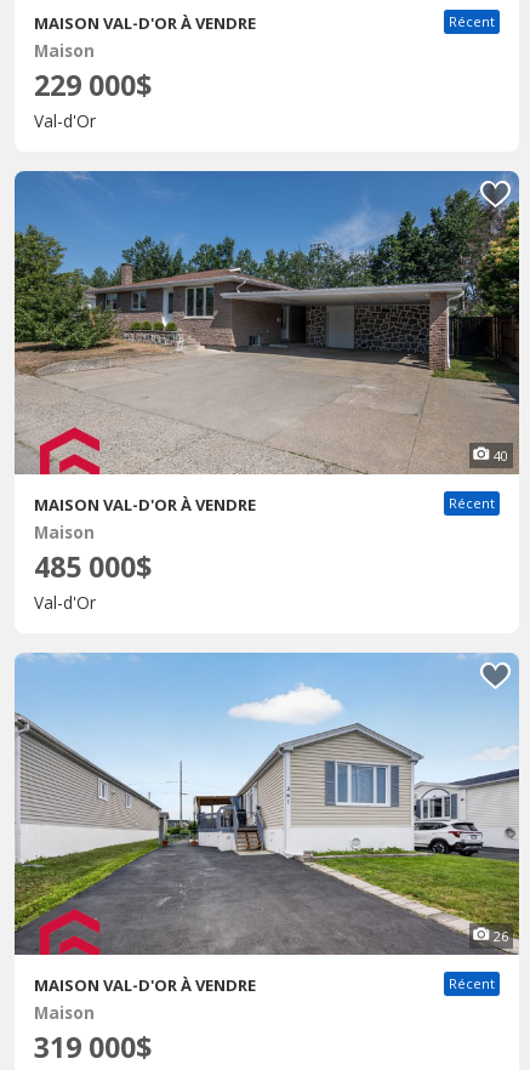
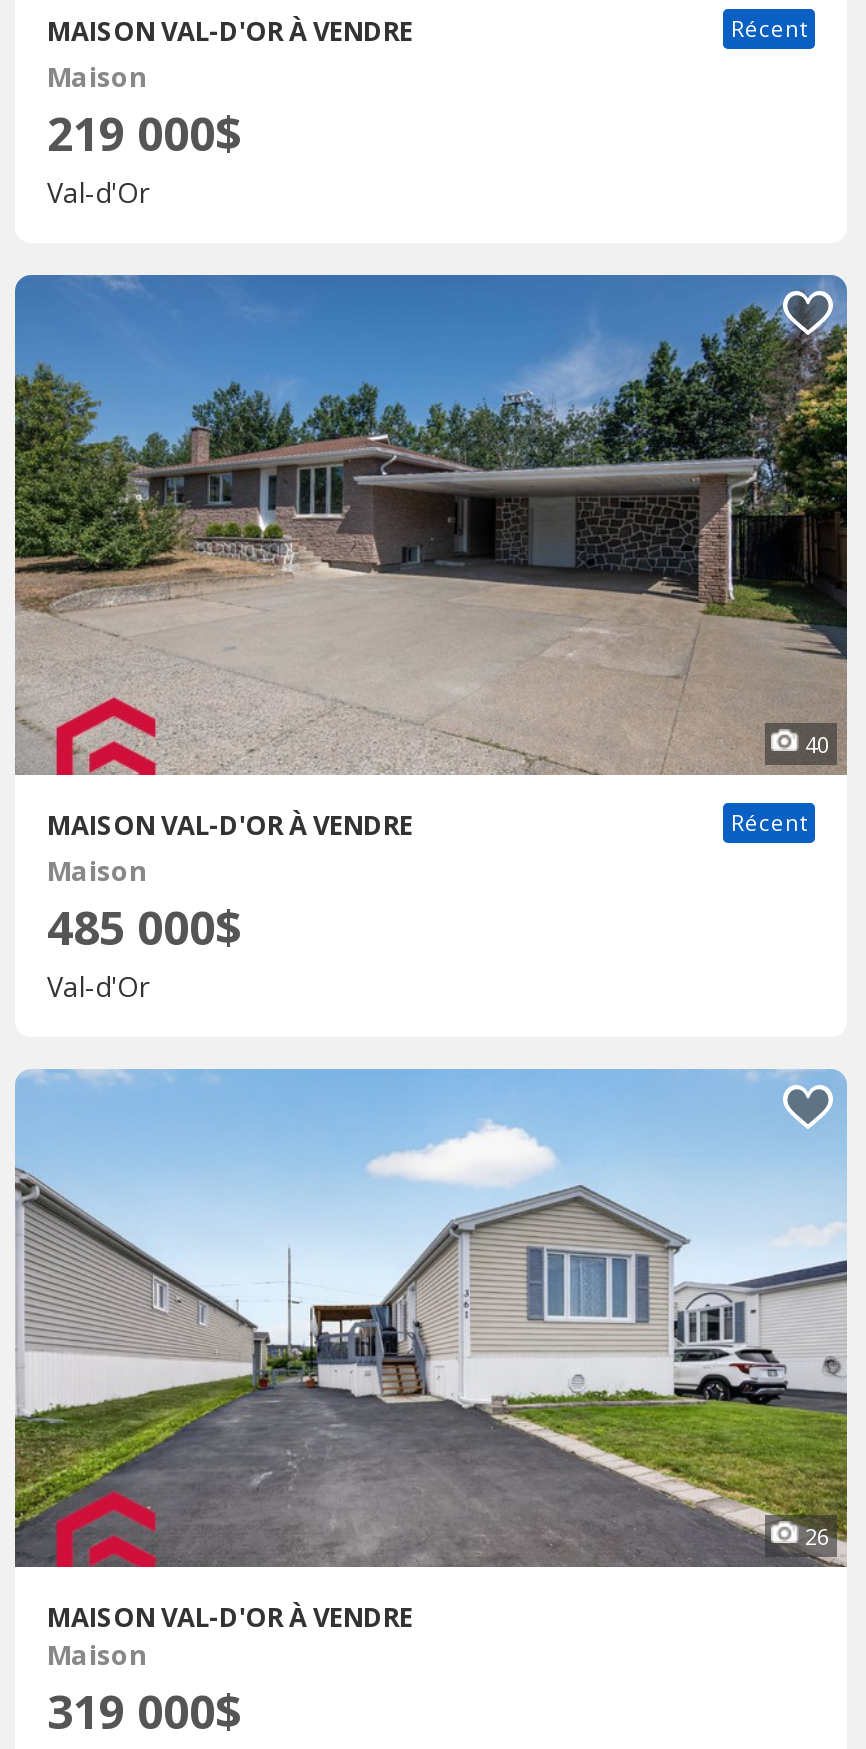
- 229 000$
+ 219 000$

- Récent
